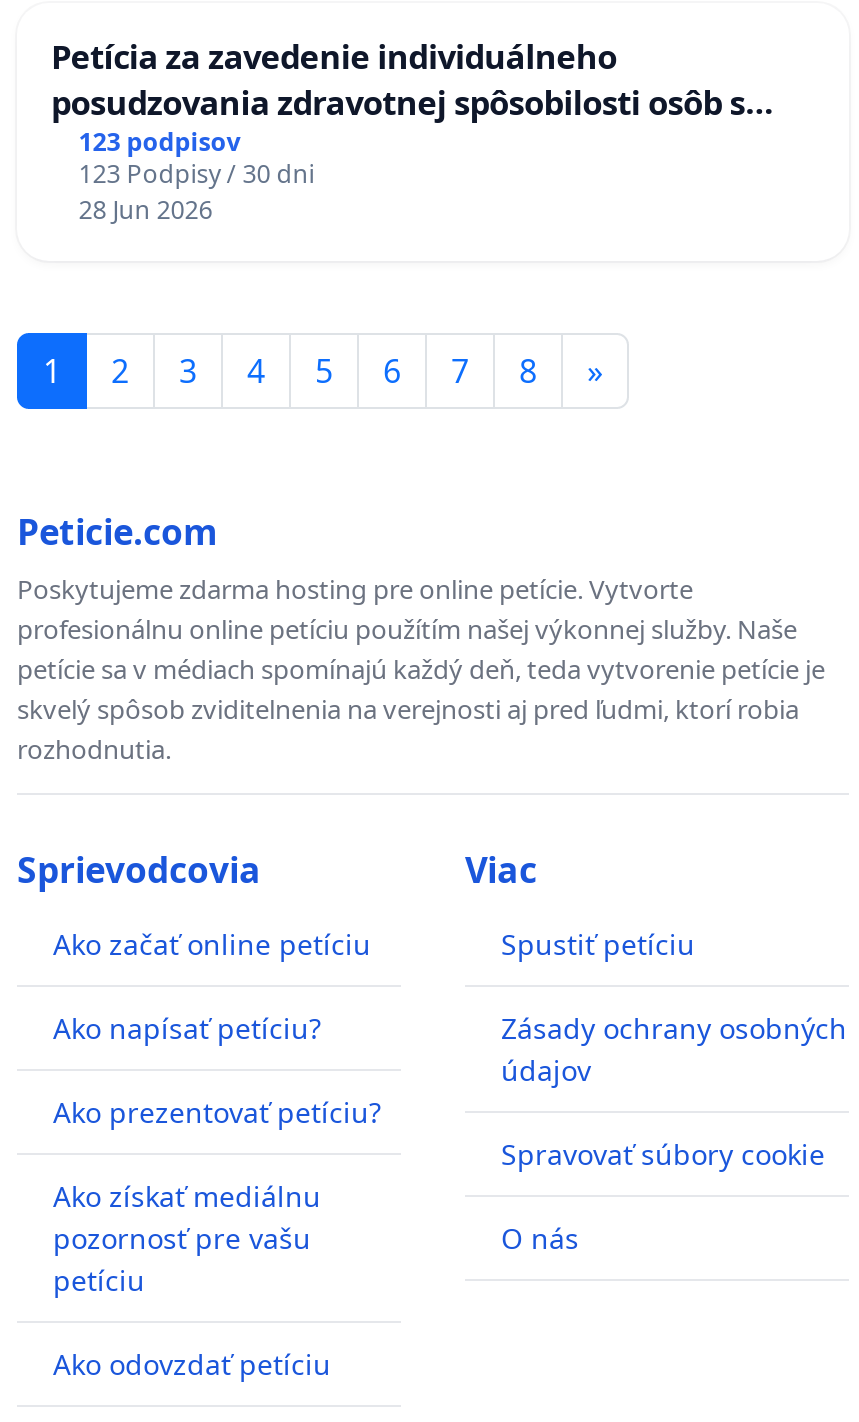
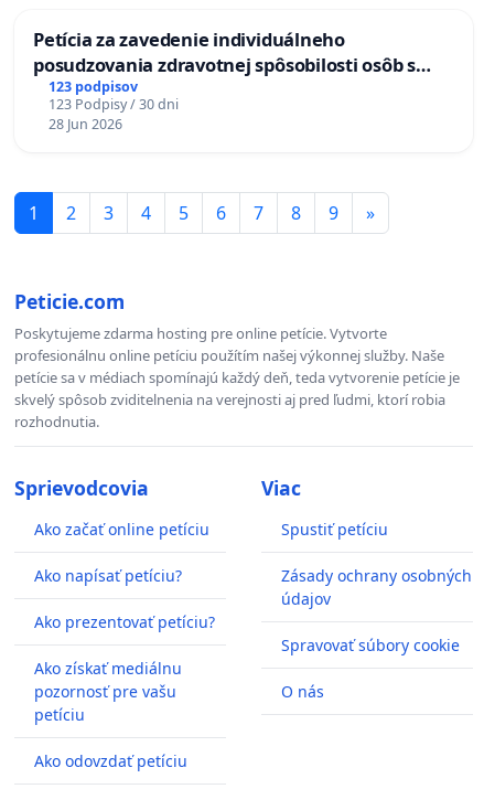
+ 9
